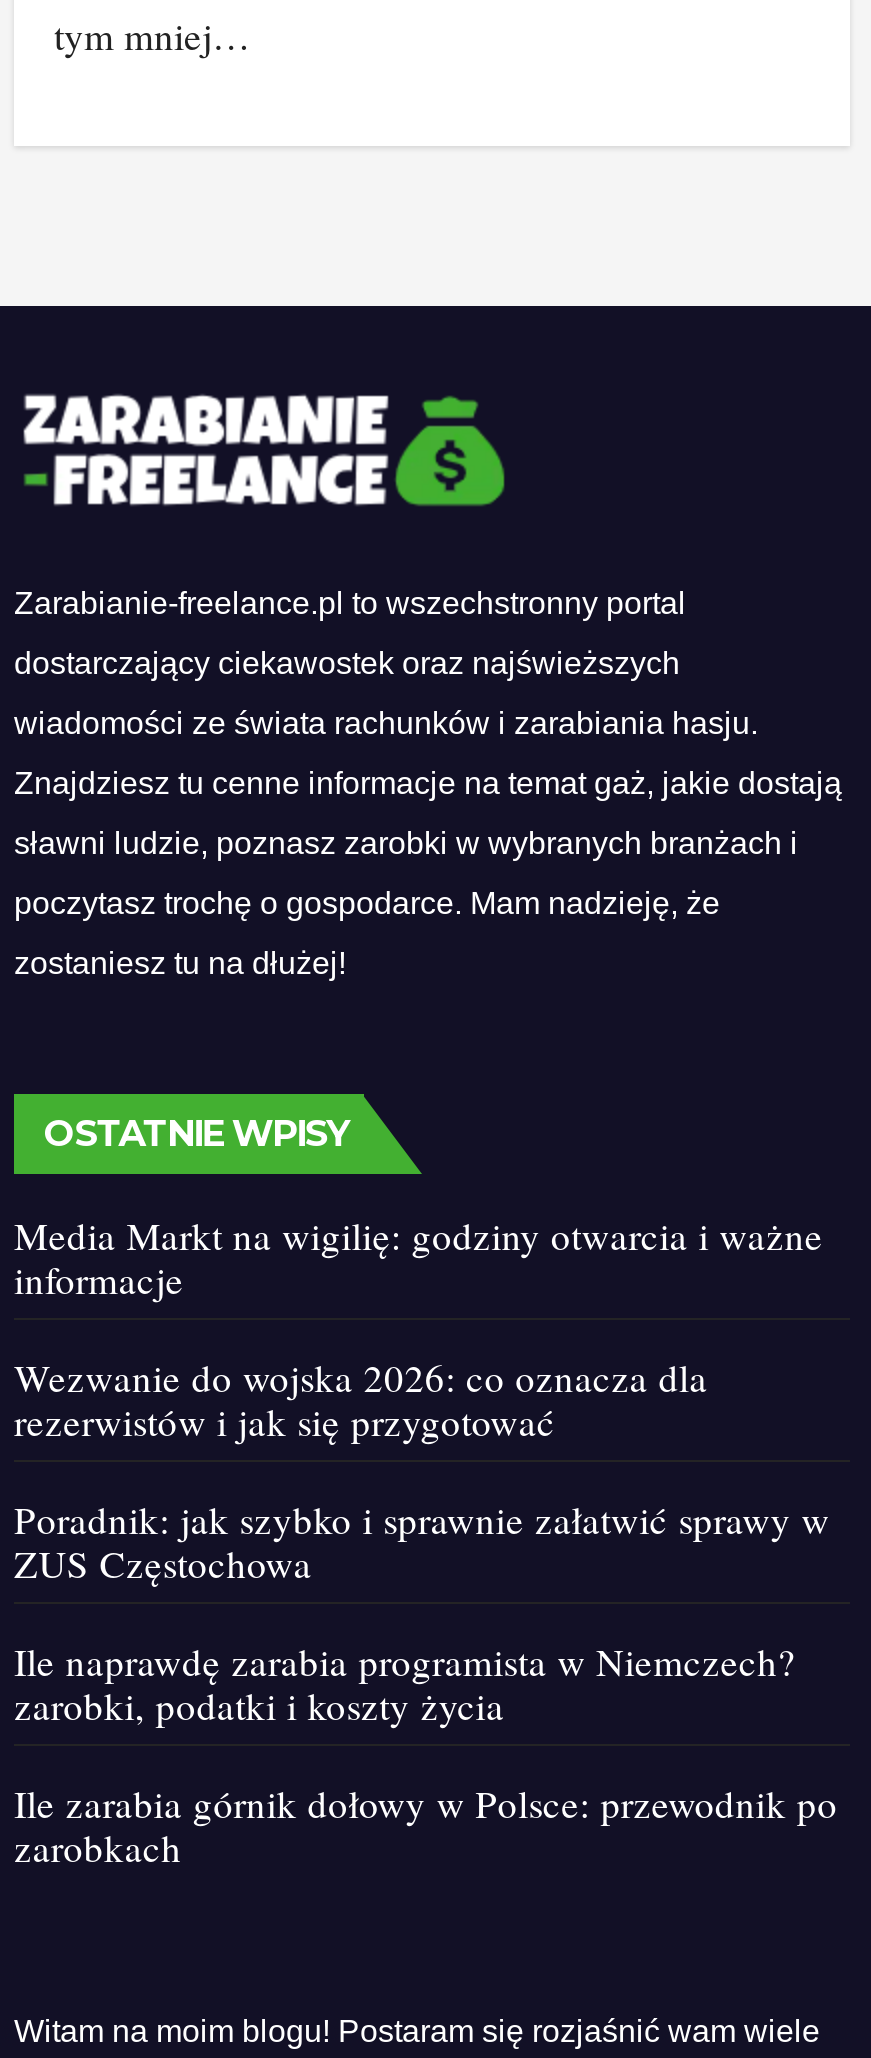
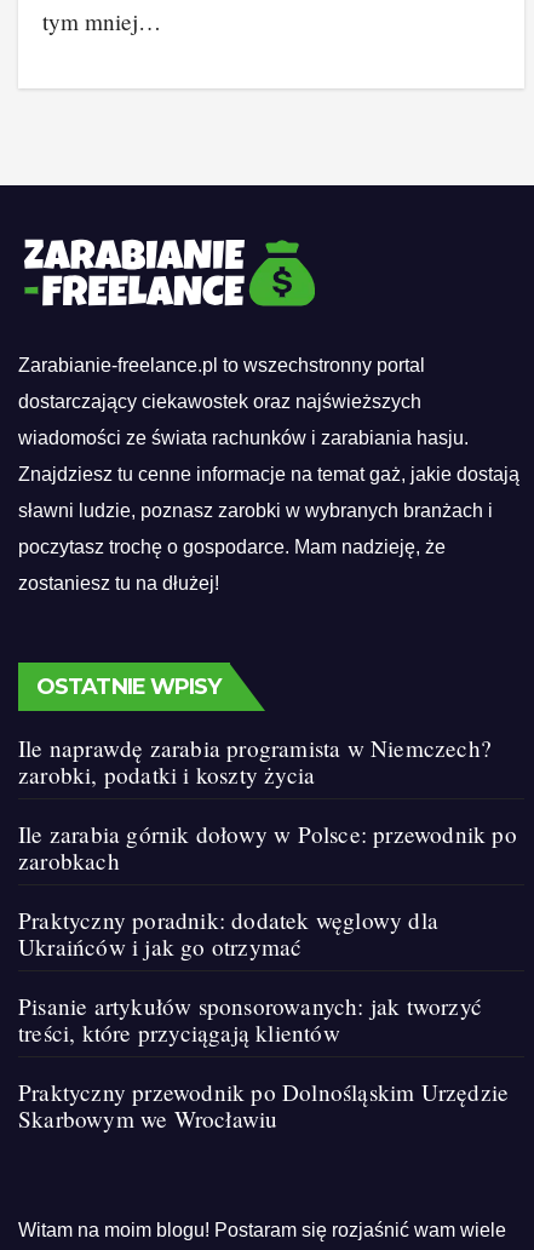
- Media Markt na wigilię: godziny otwarcia i ważne
- informacje
- Wezwanie do wojska 2026: co oznacza dla
- rezerwistów i jak się przygotować
- Poradnik: jak szybko i sprawnie załatwić sprawy w
- ZUS Częstochowa

moved up: Ile naprawdę zarabia programista w Niemczech? | zarobki, podatki i koszty życia | Ile zarabia górnik dołowy w Polsce: przewodnik po | zarobkach

+ Praktyczny poradnik: dodatek węglowy dla
+ Ukraińców i jak go otrzymać
+ Pisanie artykułów sponsorowanych: jak tworzyć
+ treści, które przyciągają klientów
+ Praktyczny przewodnik po Dolnośląskim Urzędzie
+ Skarbowym we Wrocławiu
